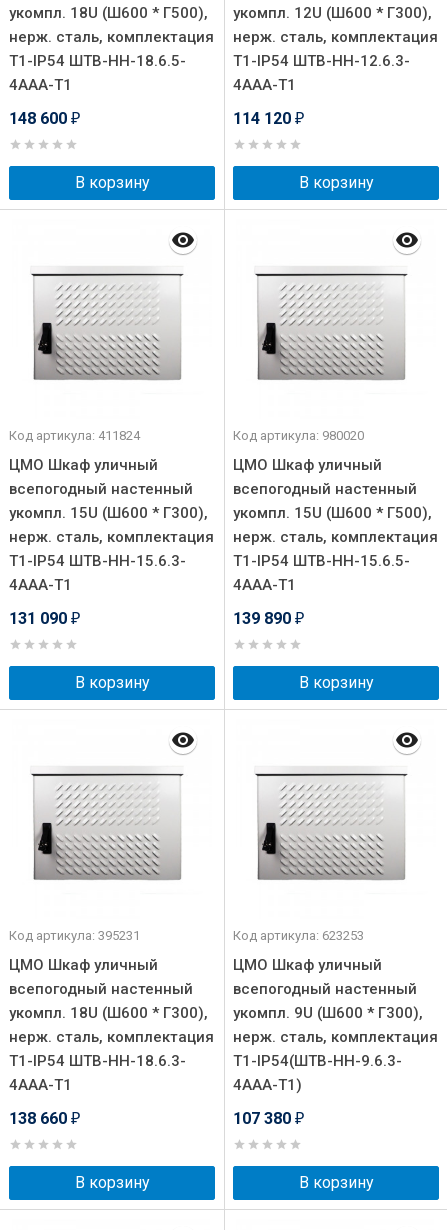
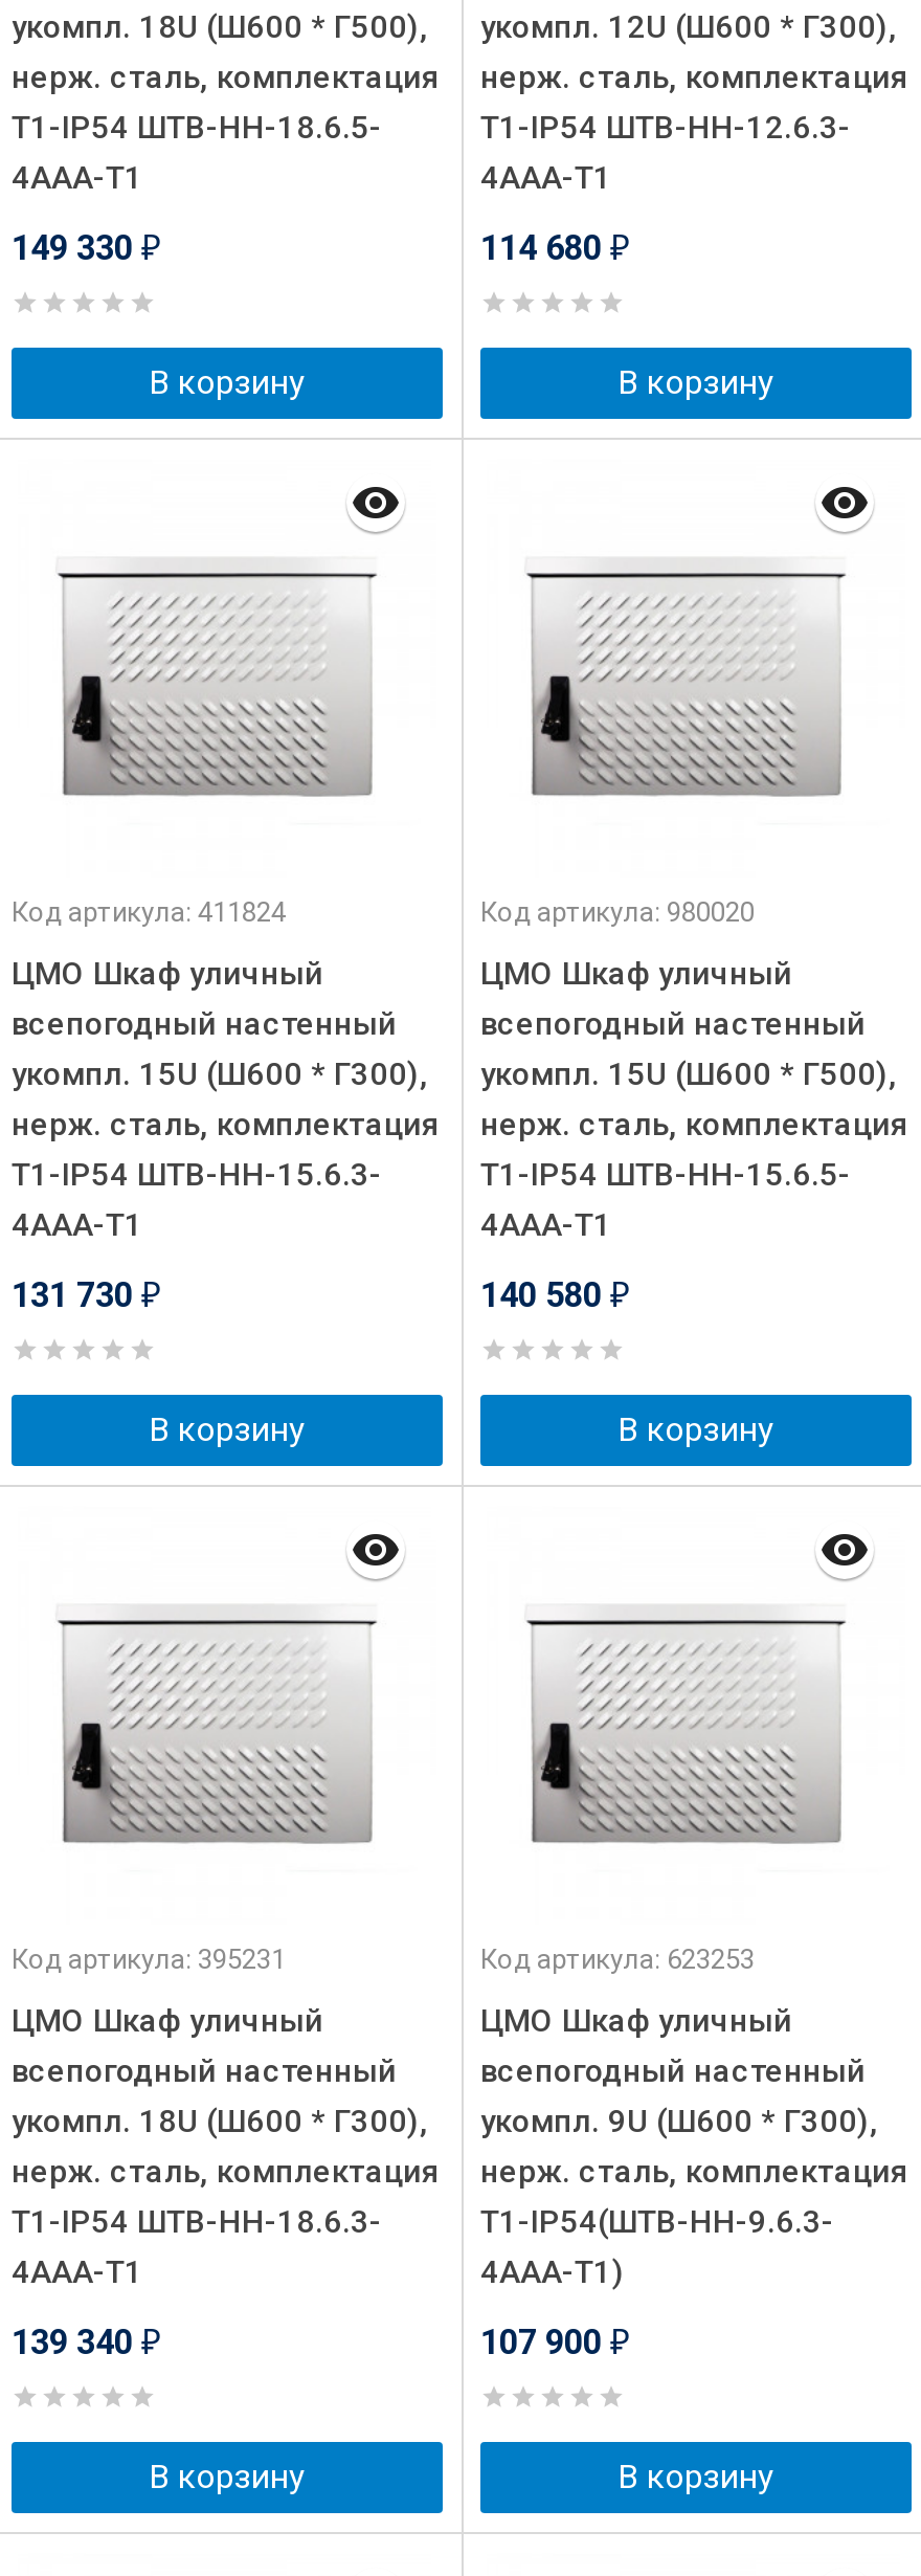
- 148 600 ₽
+ 149 330 ₽

- 114 120 ₽
+ 114 680 ₽

- 131 090 ₽
+ 131 730 ₽

- 139 890 ₽
+ 140 580 ₽

- 138 660 ₽
+ 139 340 ₽

- 107 380 ₽
+ 107 900 ₽
